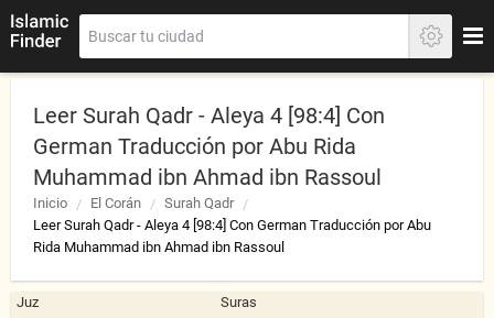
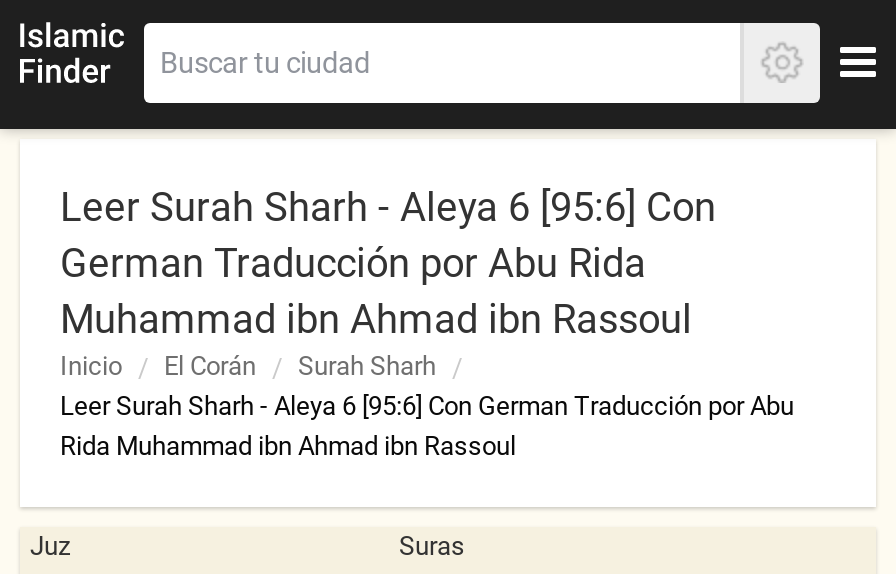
- Leer Surah Qadr - Aleya 4 [98:4] Con
+ Leer Surah Sharh - Aleya 6 [95:6] Con

- Surah Qadr
+ Surah Sharh

- Leer Surah Qadr - Aleya 4 [98:4] Con German Traducción por Abu
+ Leer Surah Sharh - Aleya 6 [95:6] Con German Traducción por Abu
